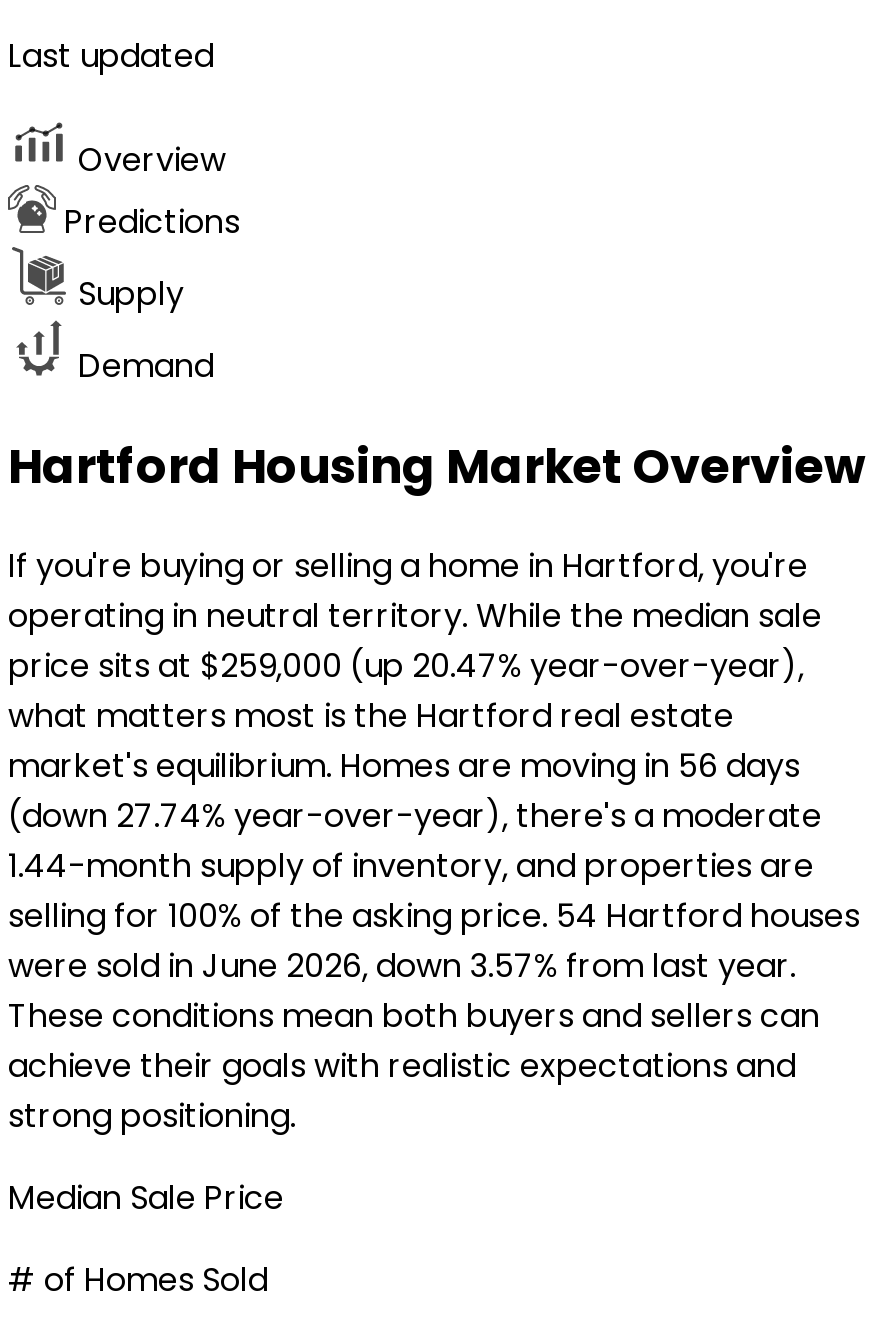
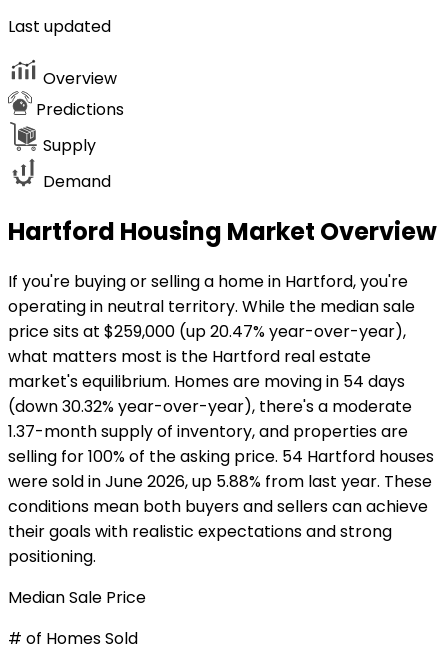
- market's equilibrium. Homes are moving in 56 days
+ market's equilibrium. Homes are moving in 54 days

- (down 27.74% year-over-year), there's a moderate
+ (down 30.32% year-over-year), there's a moderate

- 1.44-month supply of inventory, and properties are
+ 1.37-month supply of inventory, and properties are

- were sold in June 2026, down 3.57% from last year.
- These conditions mean both buyers and sellers can
- achieve their goals with realistic expectations and
- strong positioning.
+ were sold in June 2026, up 5.88% from last year. These
+ conditions mean both buyers and sellers can achieve
+ their goals with realistic expectations and strong
+ positioning.
